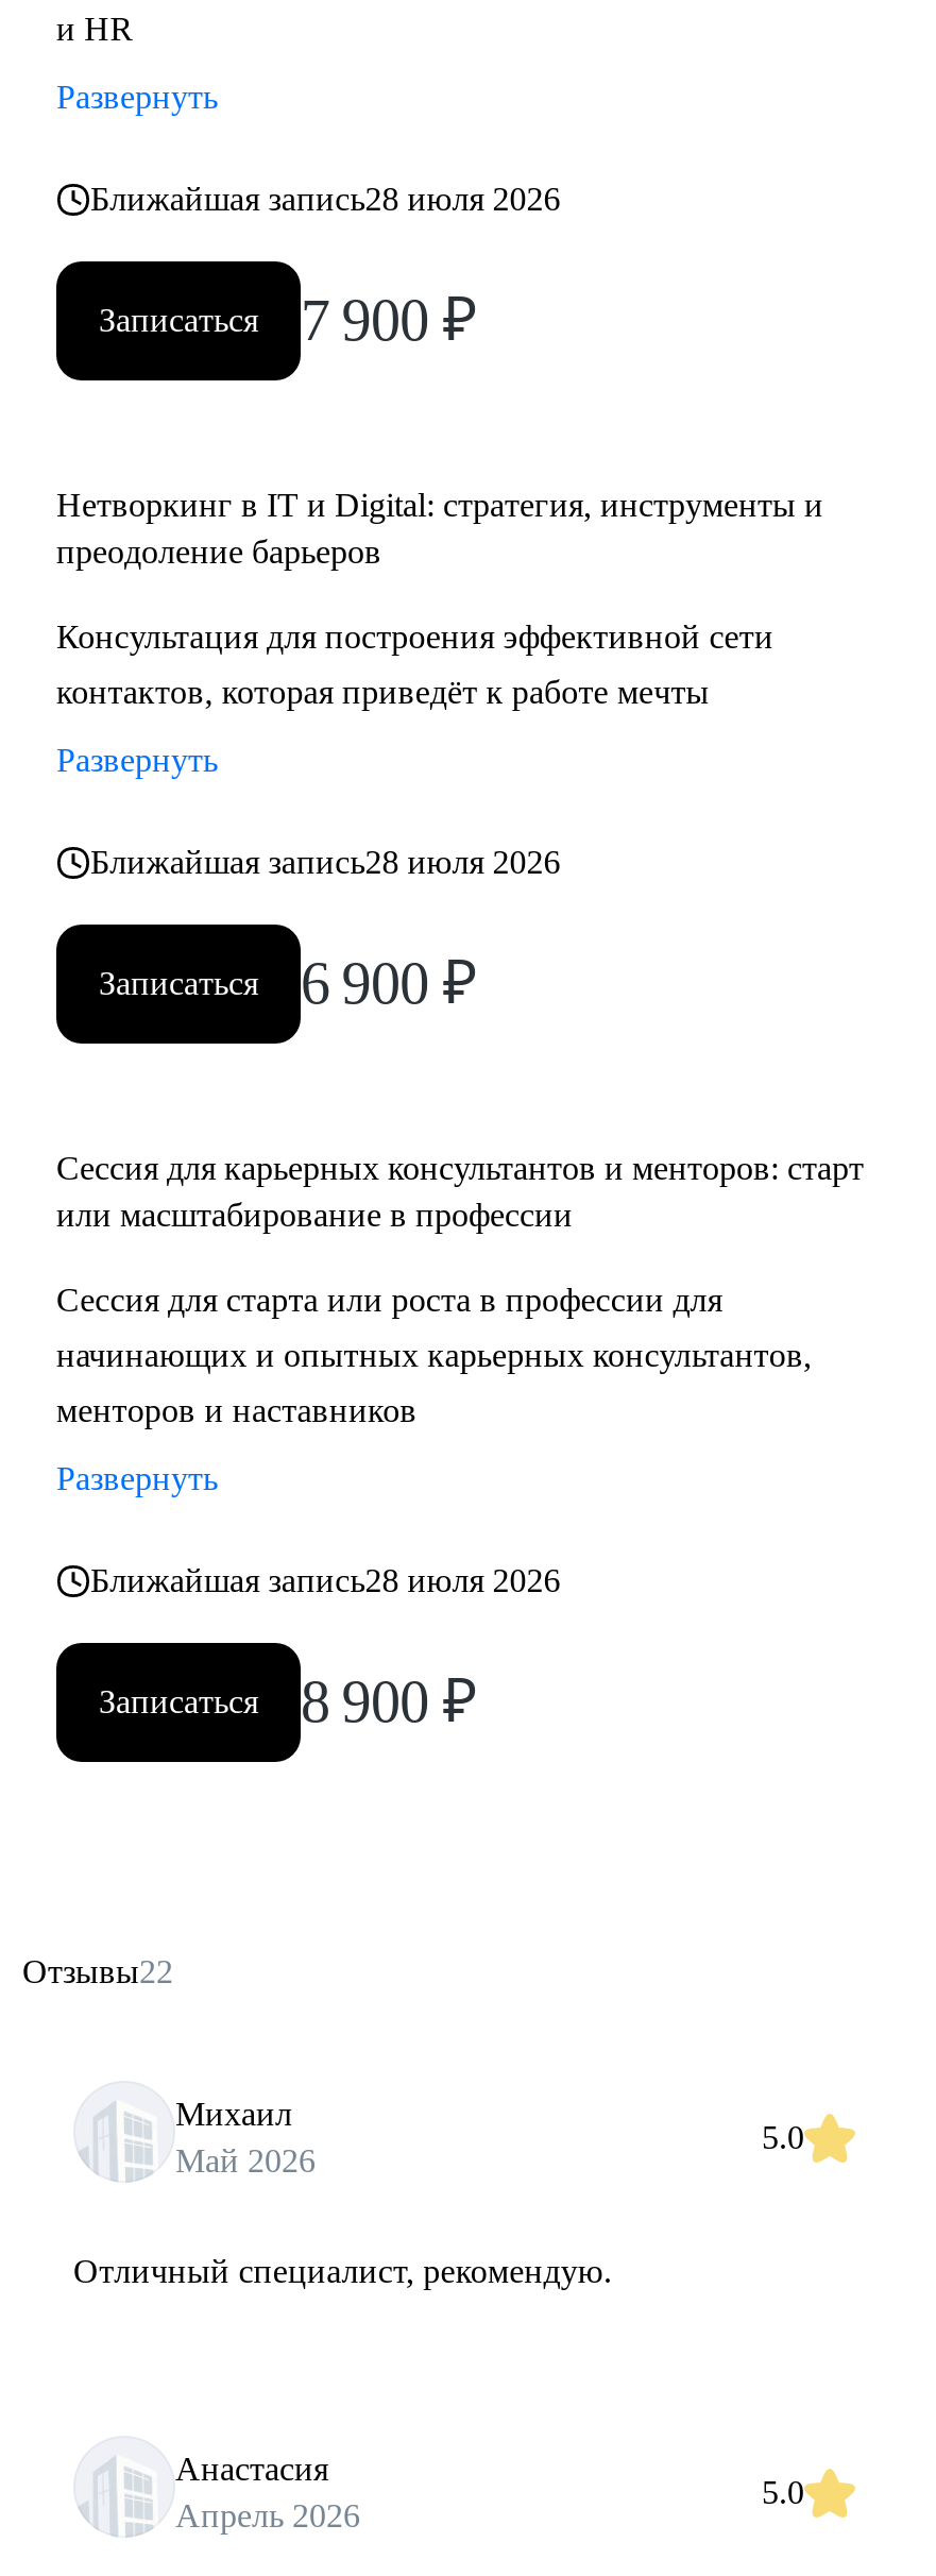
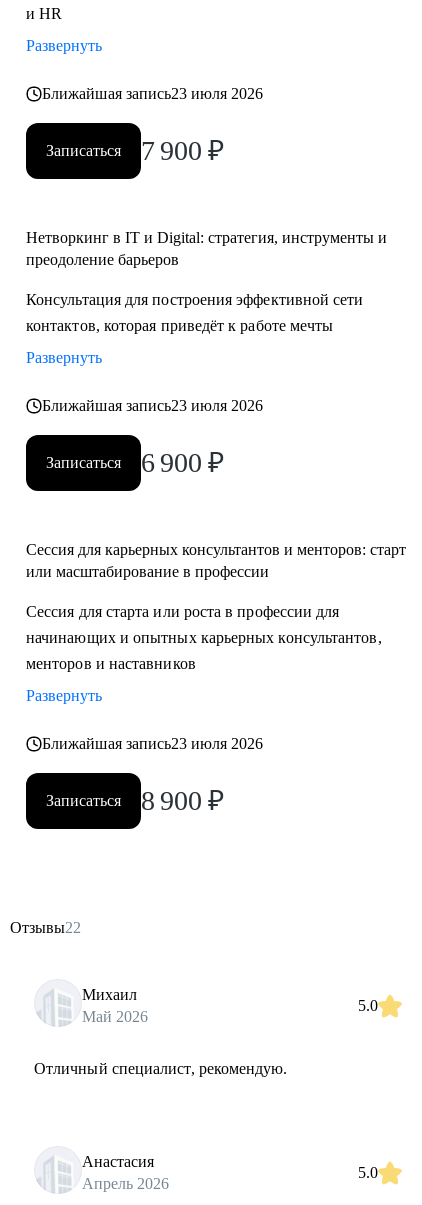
- Ближайшая запись28 июля 2026
+ Ближайшая запись23 июля 2026

- Ближайшая запись28 июля 2026
+ Ближайшая запись23 июля 2026

- Ближайшая запись28 июля 2026
+ Ближайшая запись23 июля 2026
